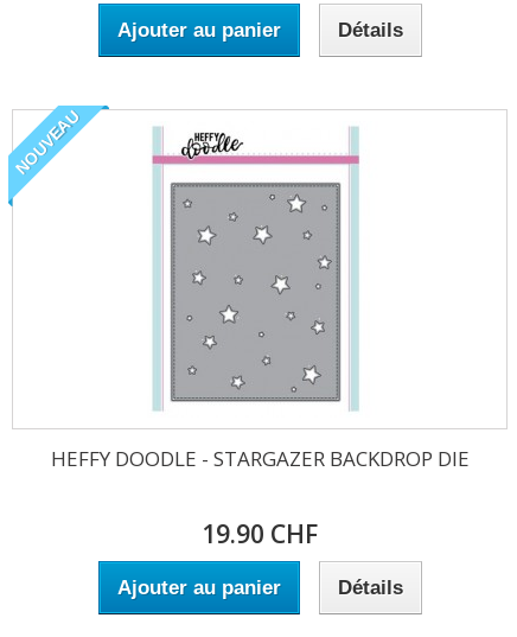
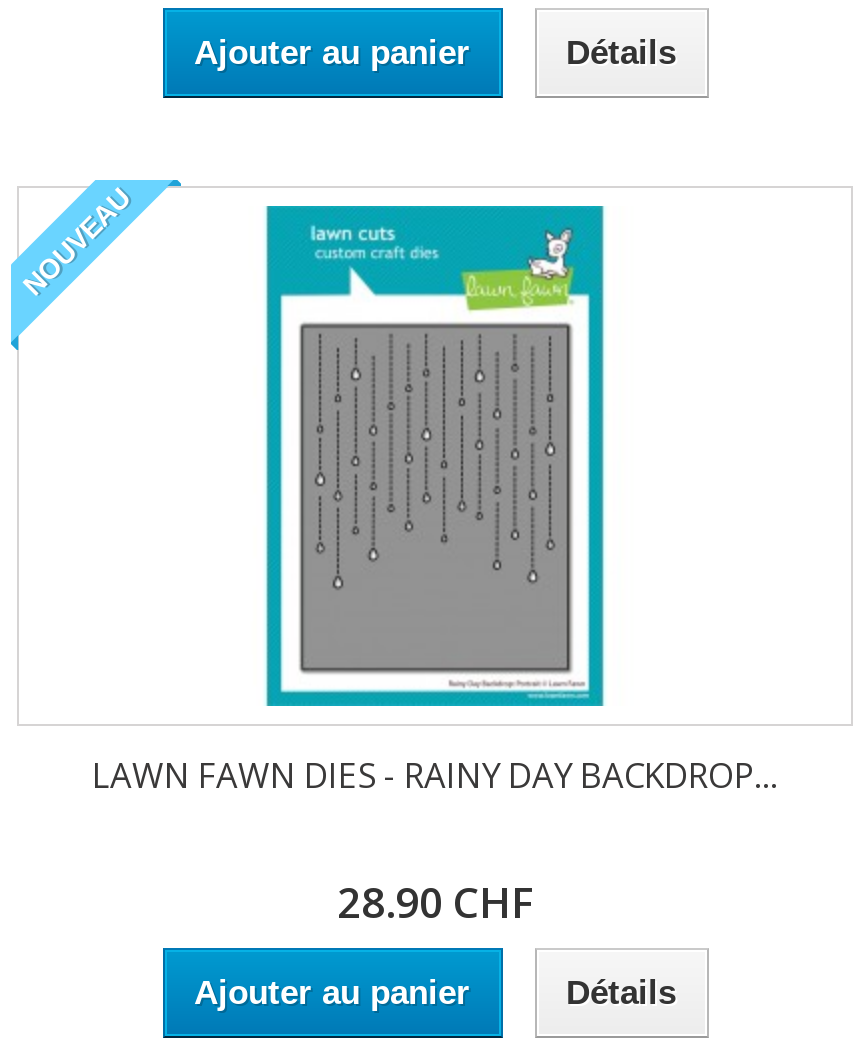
- [image]
- HEFFY DOODLE - STARGAZER BACKDROP DIE
+ [image]
+ LAWN FAWN DIES - RAINY DAY BACKDROP...

- 19.90 CHF
+ 28.90 CHF
